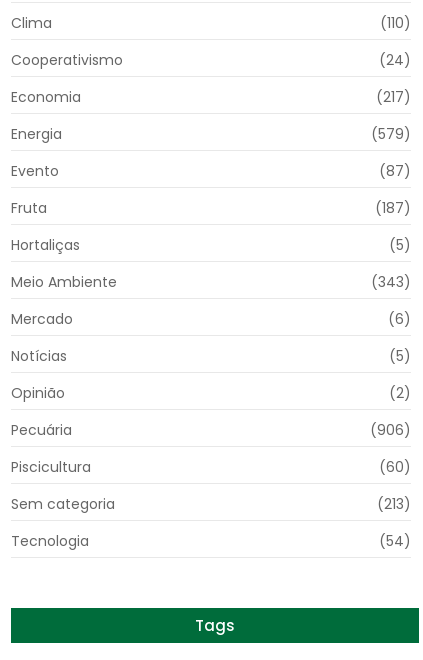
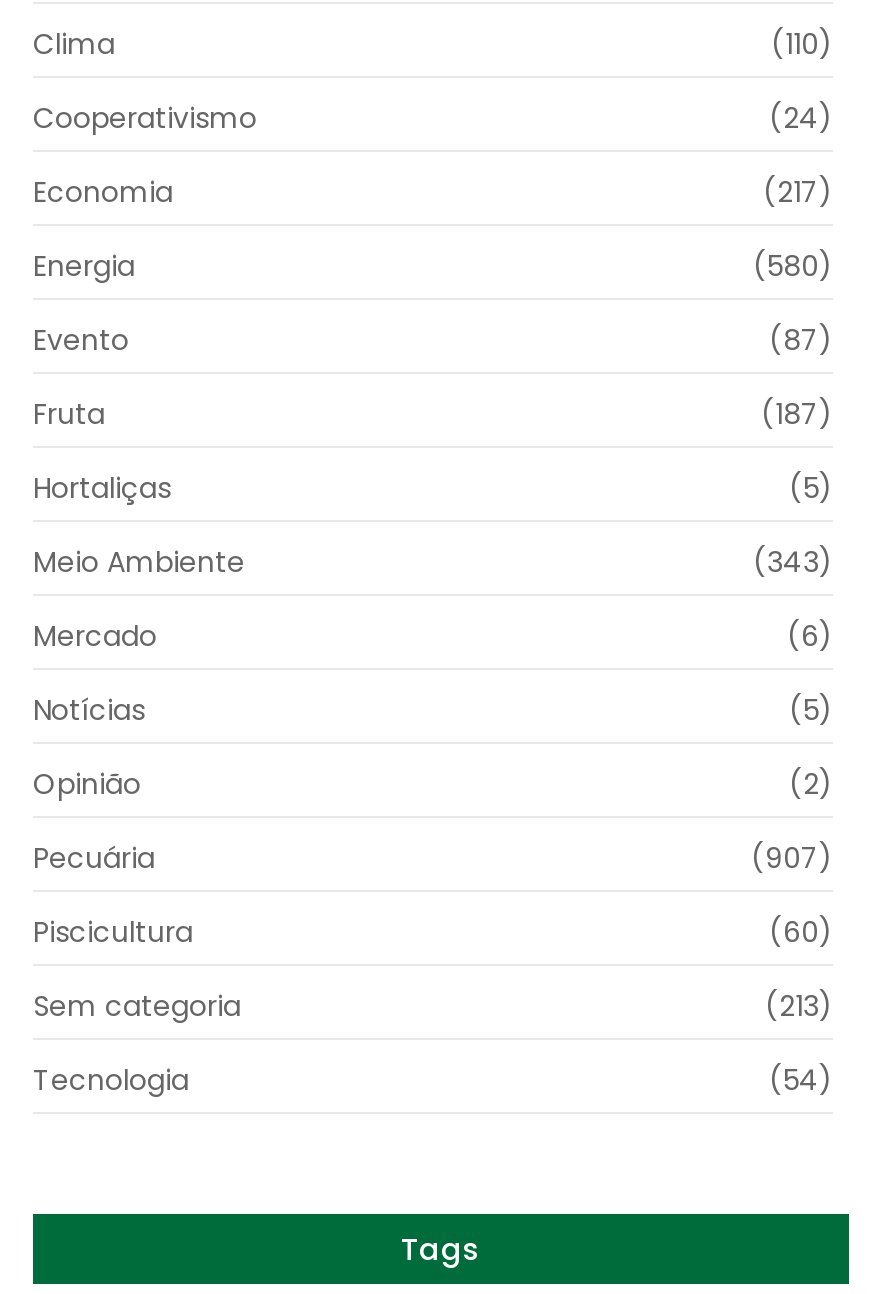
- (579)
+ (580)

- (906)
+ (907)
